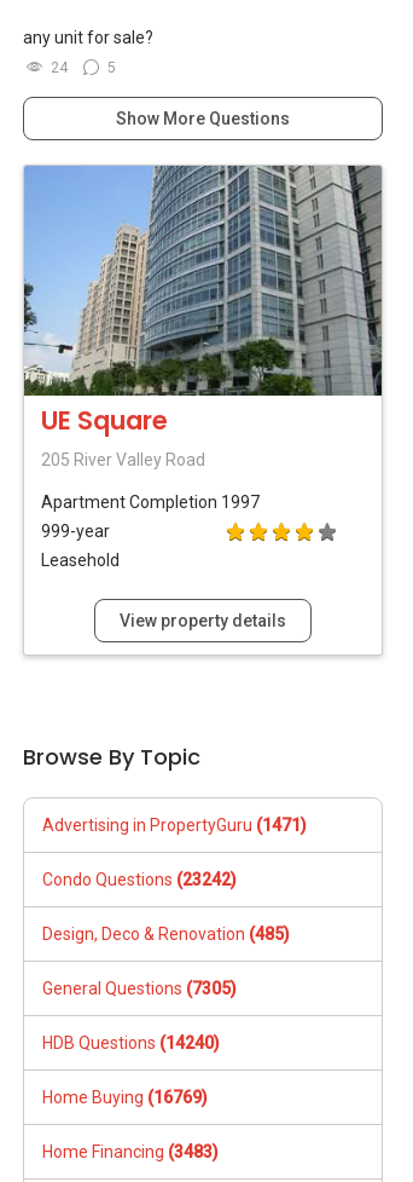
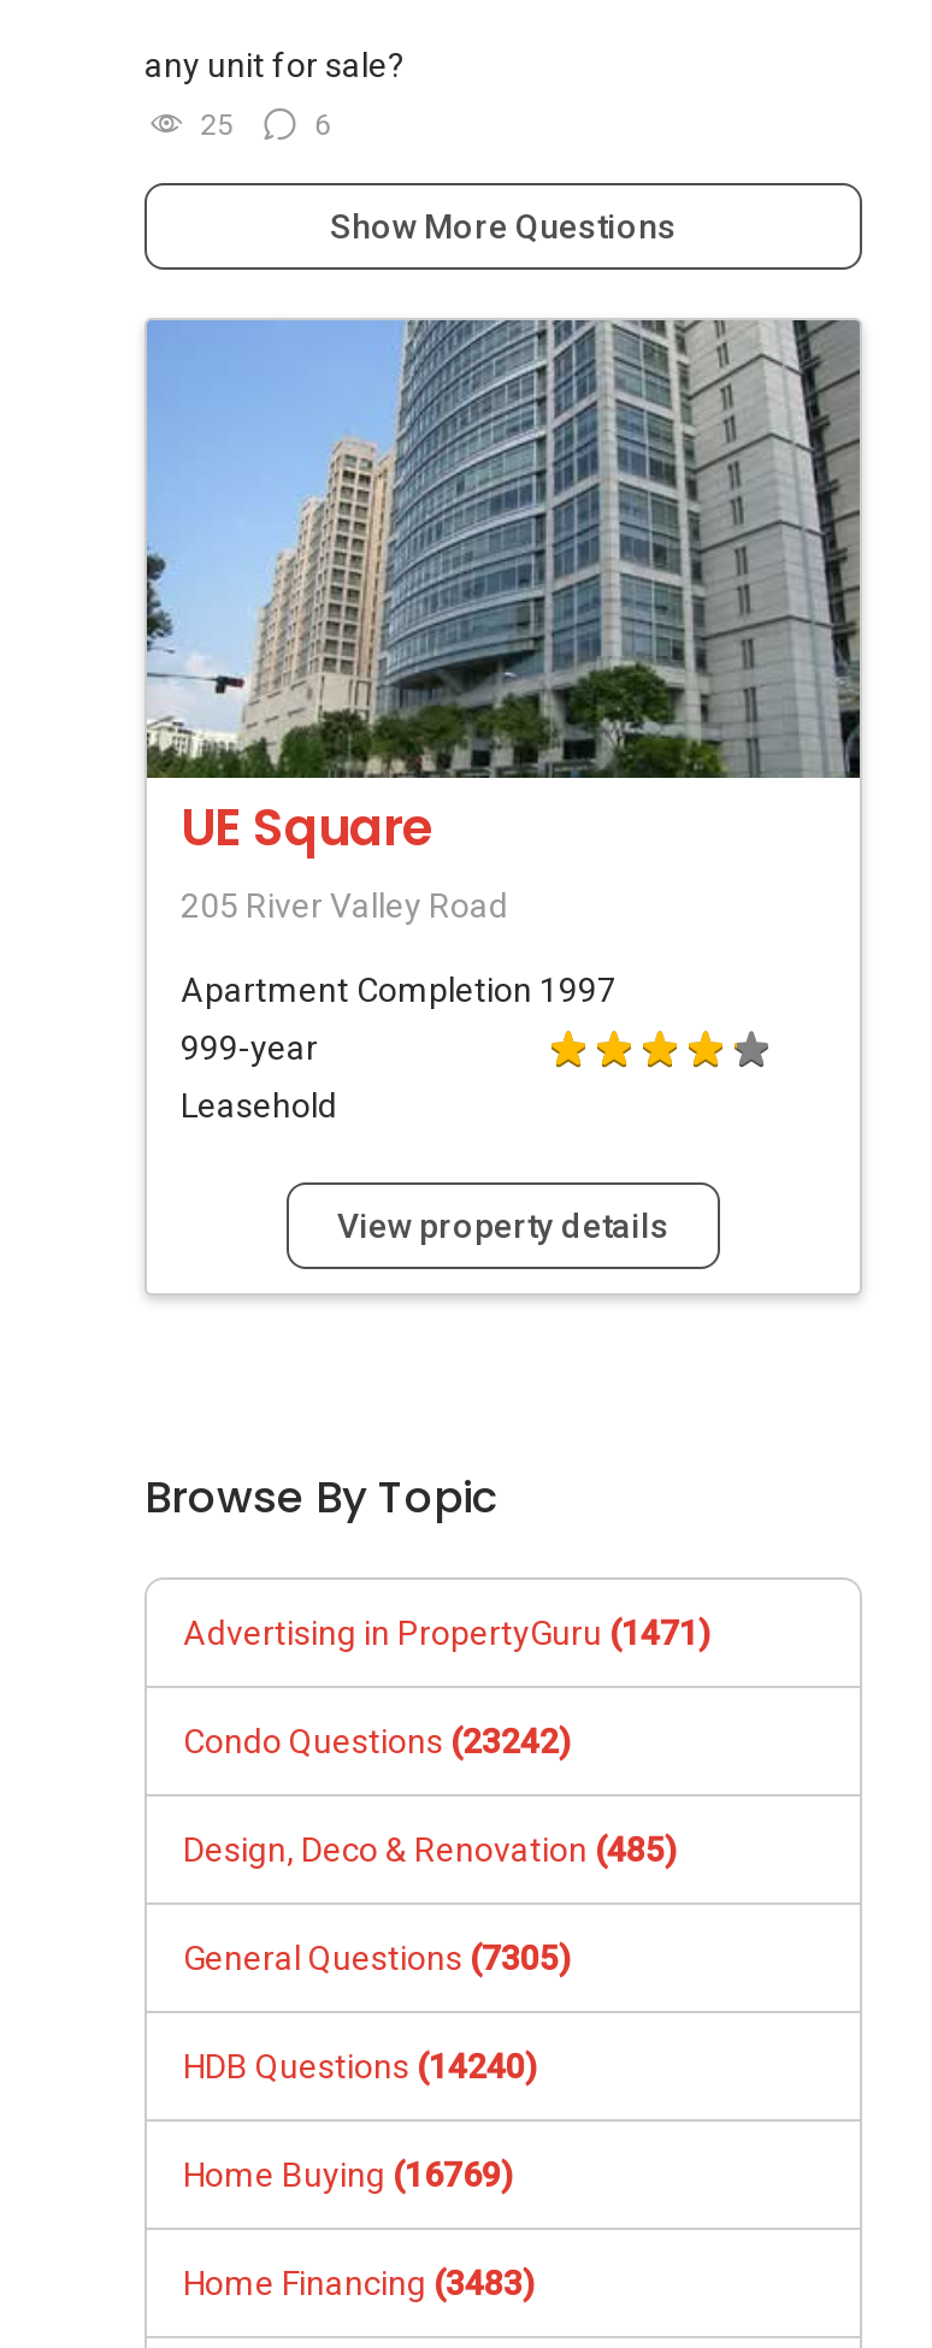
- 24
+ 25

- 5
+ 6
